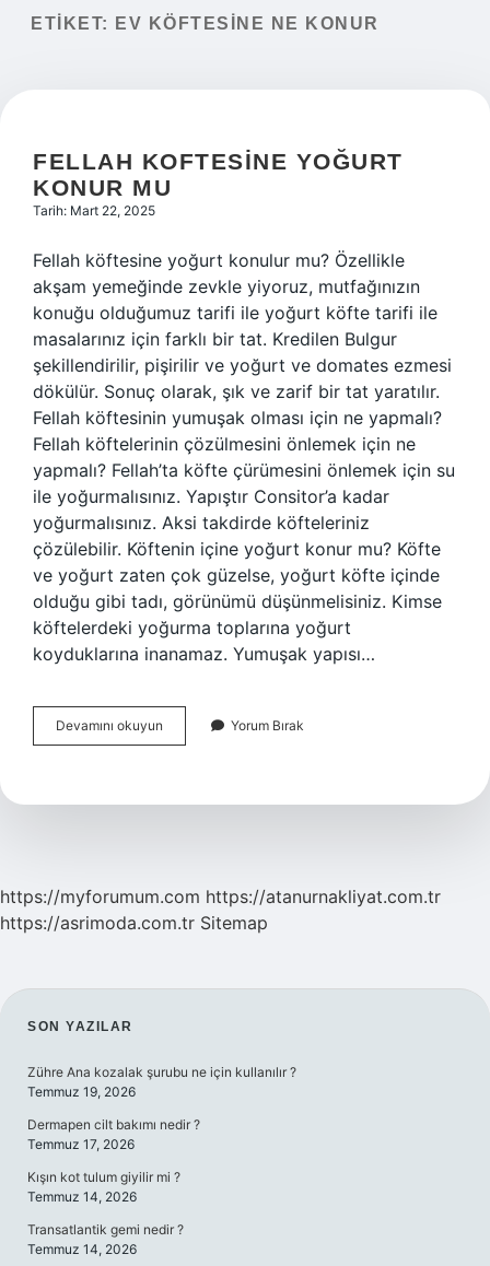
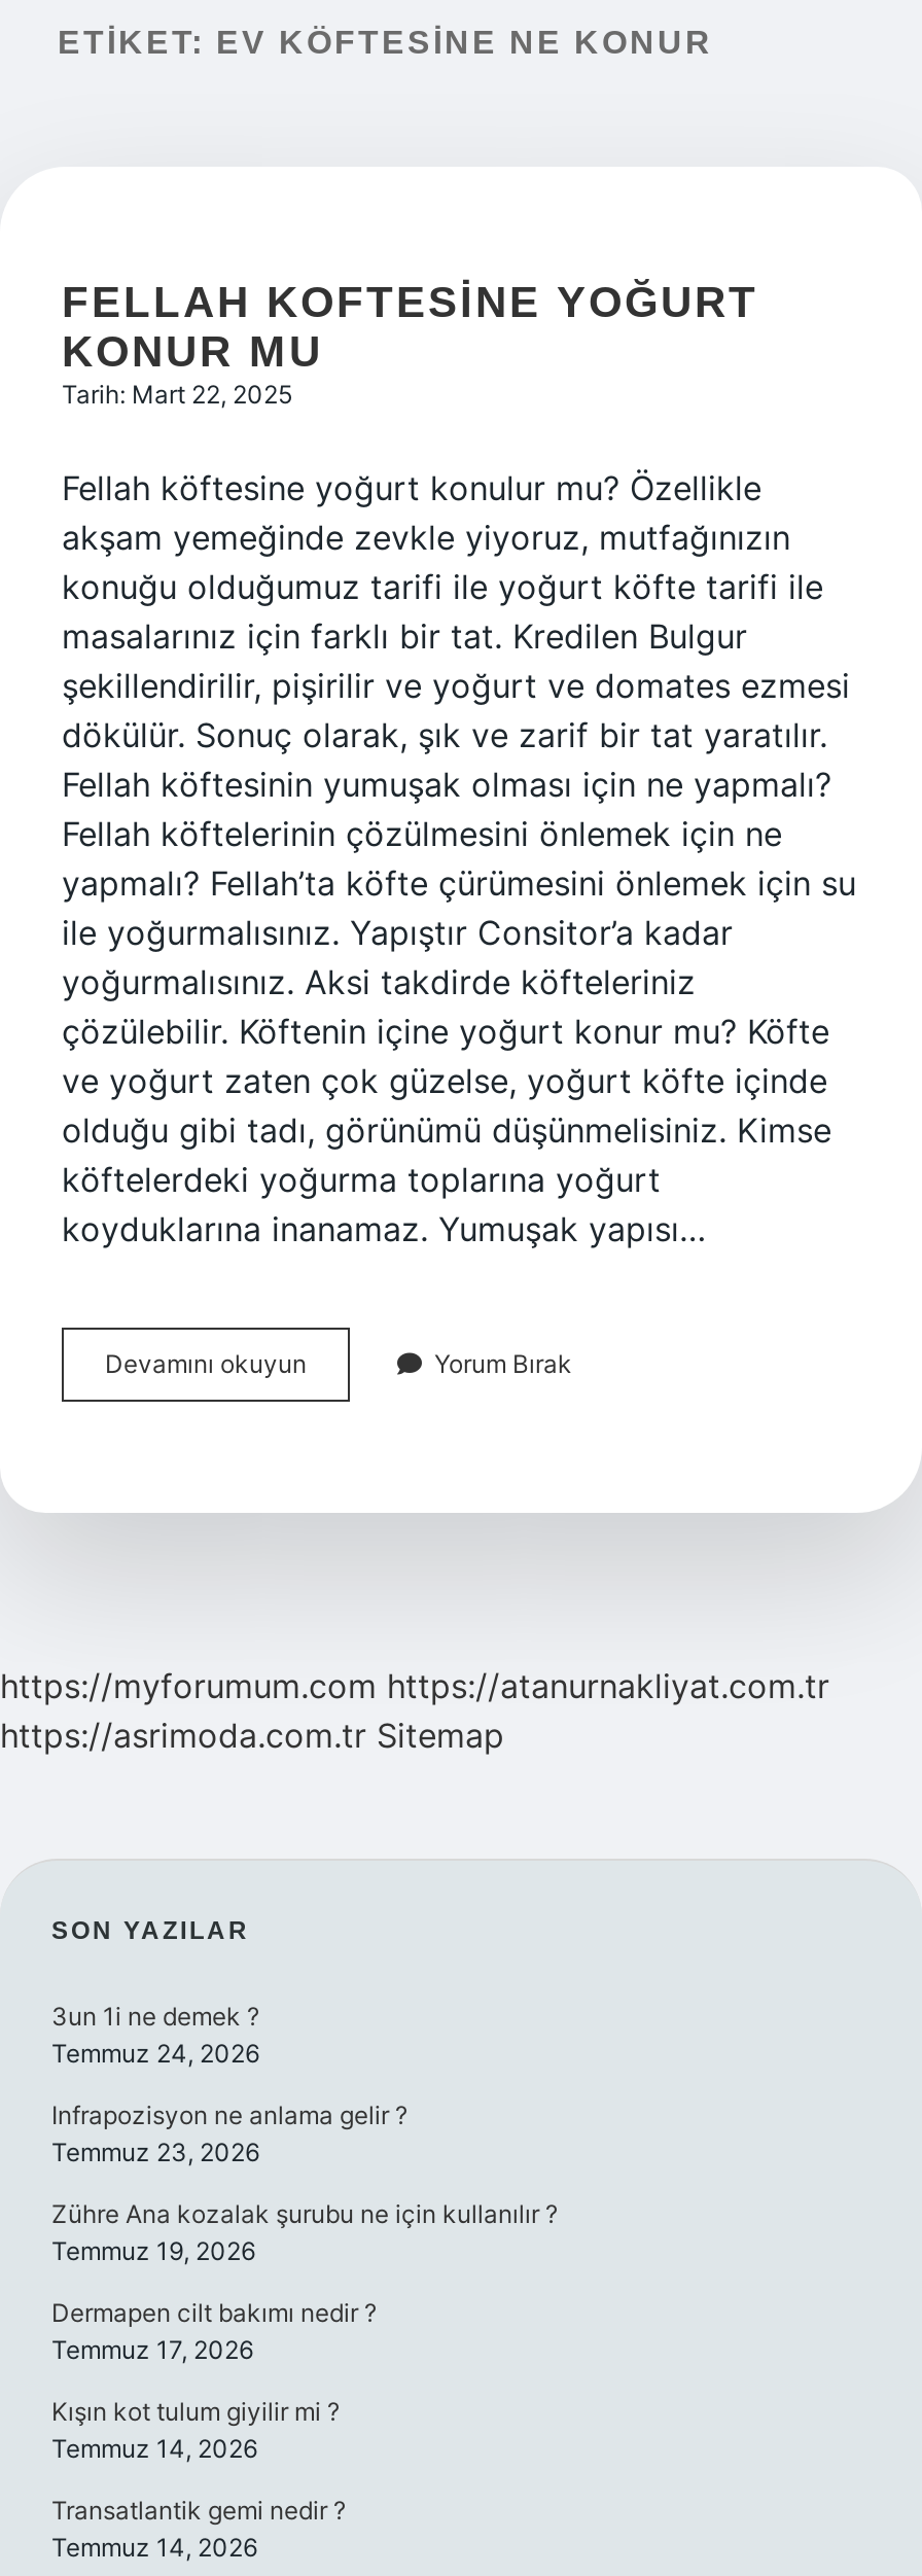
+ 3un 1i ne demek ?
+ Temmuz 24, 2026
+ Infrapozisyon ne anlama gelir ?
+ Temmuz 23, 2026
